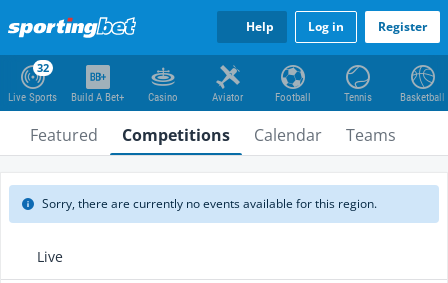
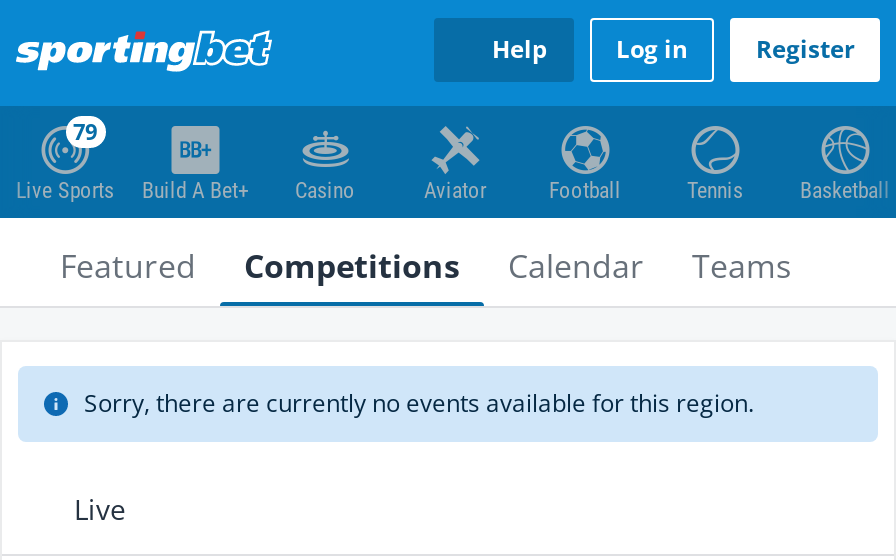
- 32
+ 79
